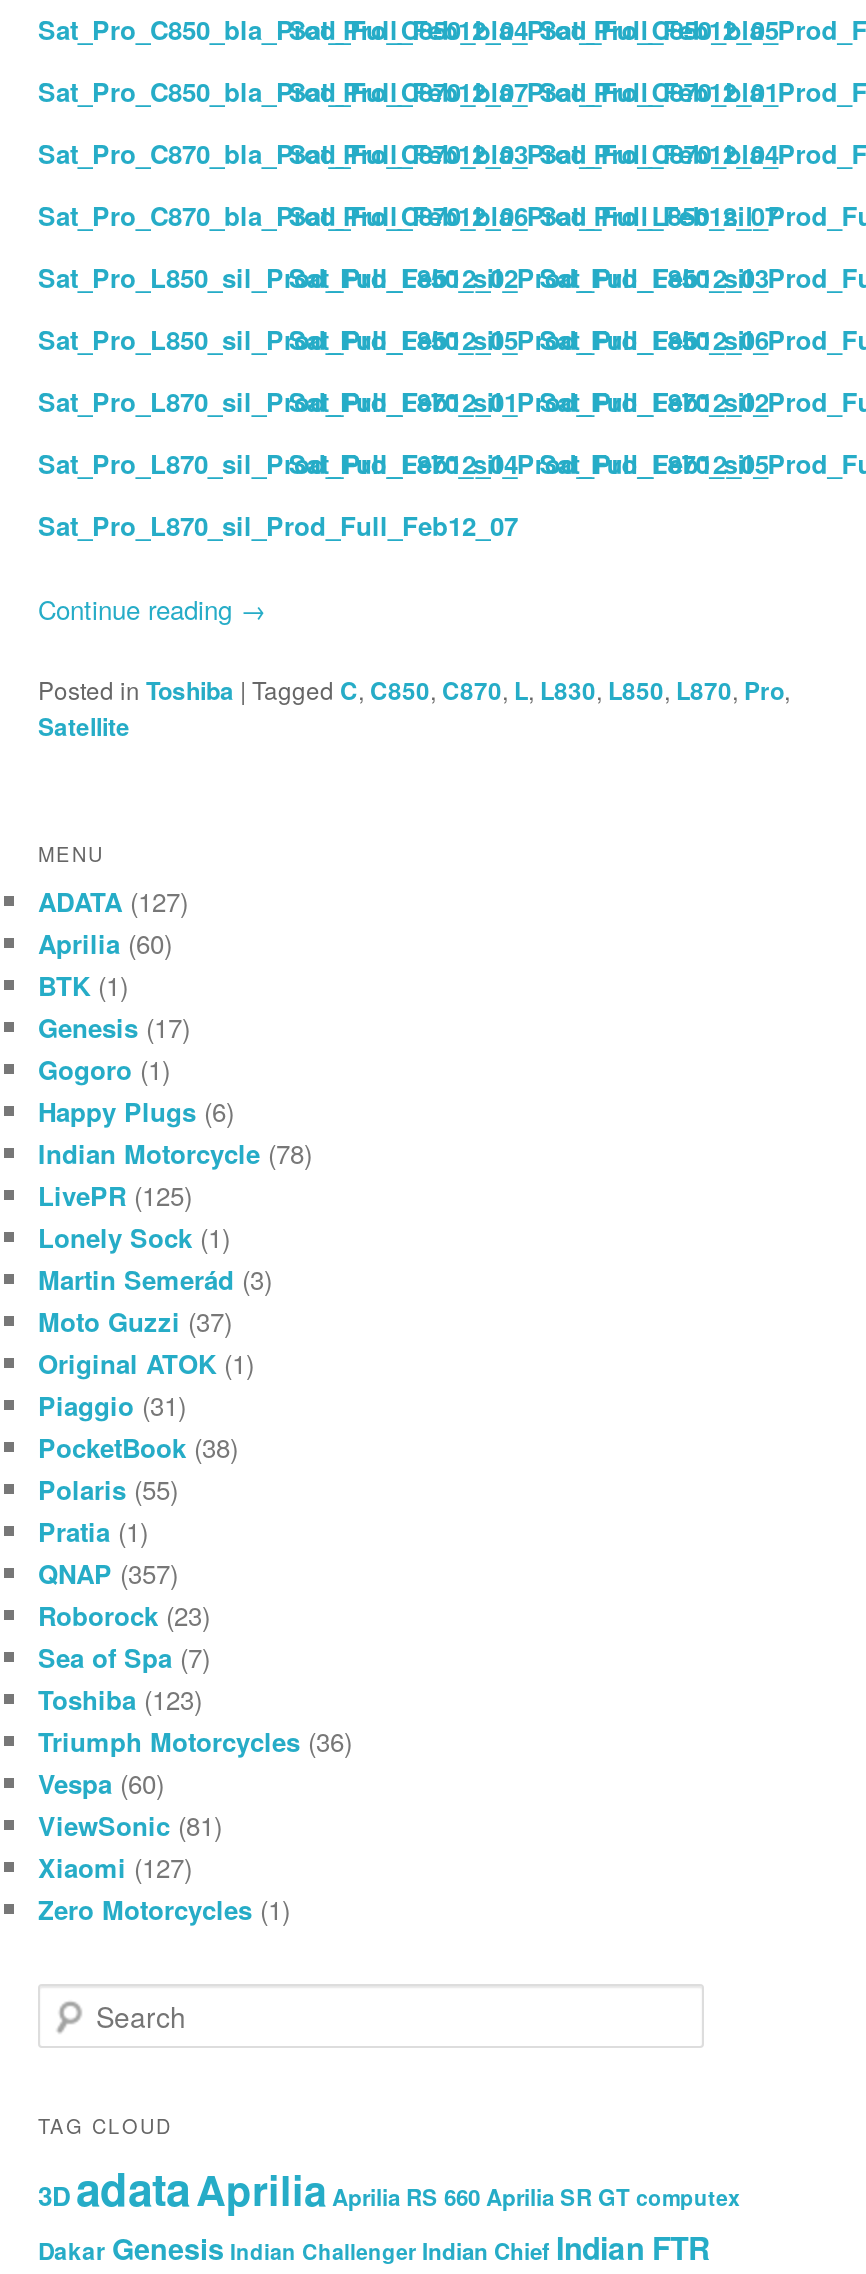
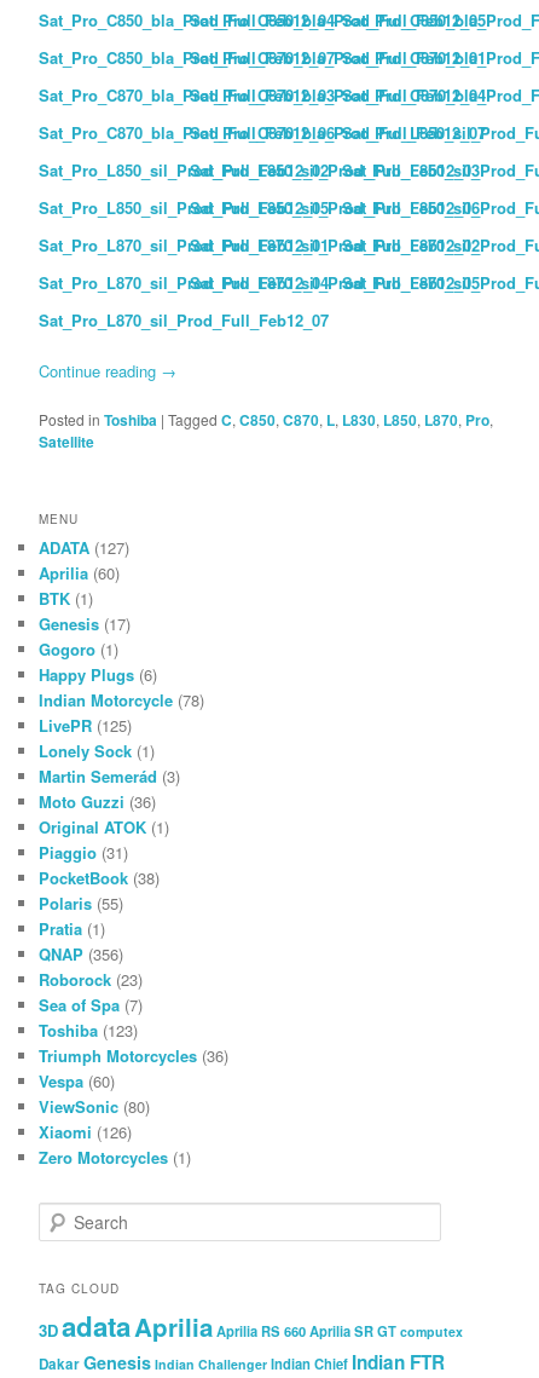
- Moto Guzzi (37)
+ Moto Guzzi (36)

- QNAP (357)
+ QNAP (356)

- ViewSonic (81)
+ ViewSonic (80)

- Xiaomi (127)
+ Xiaomi (126)
